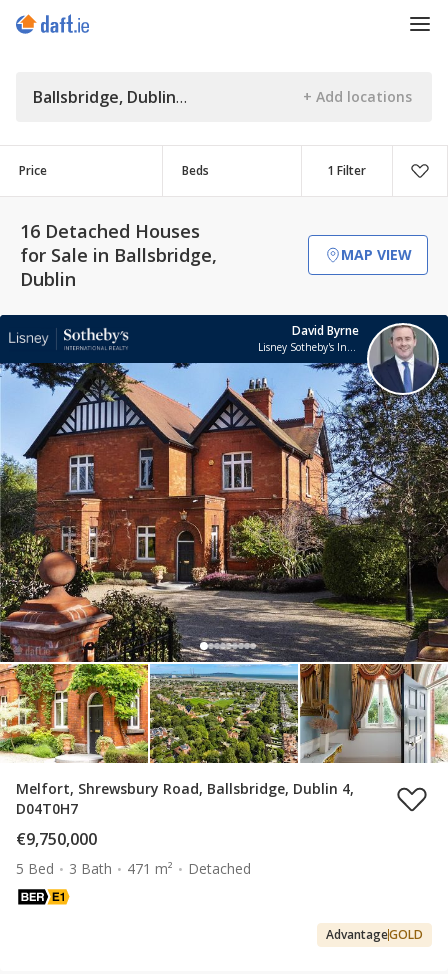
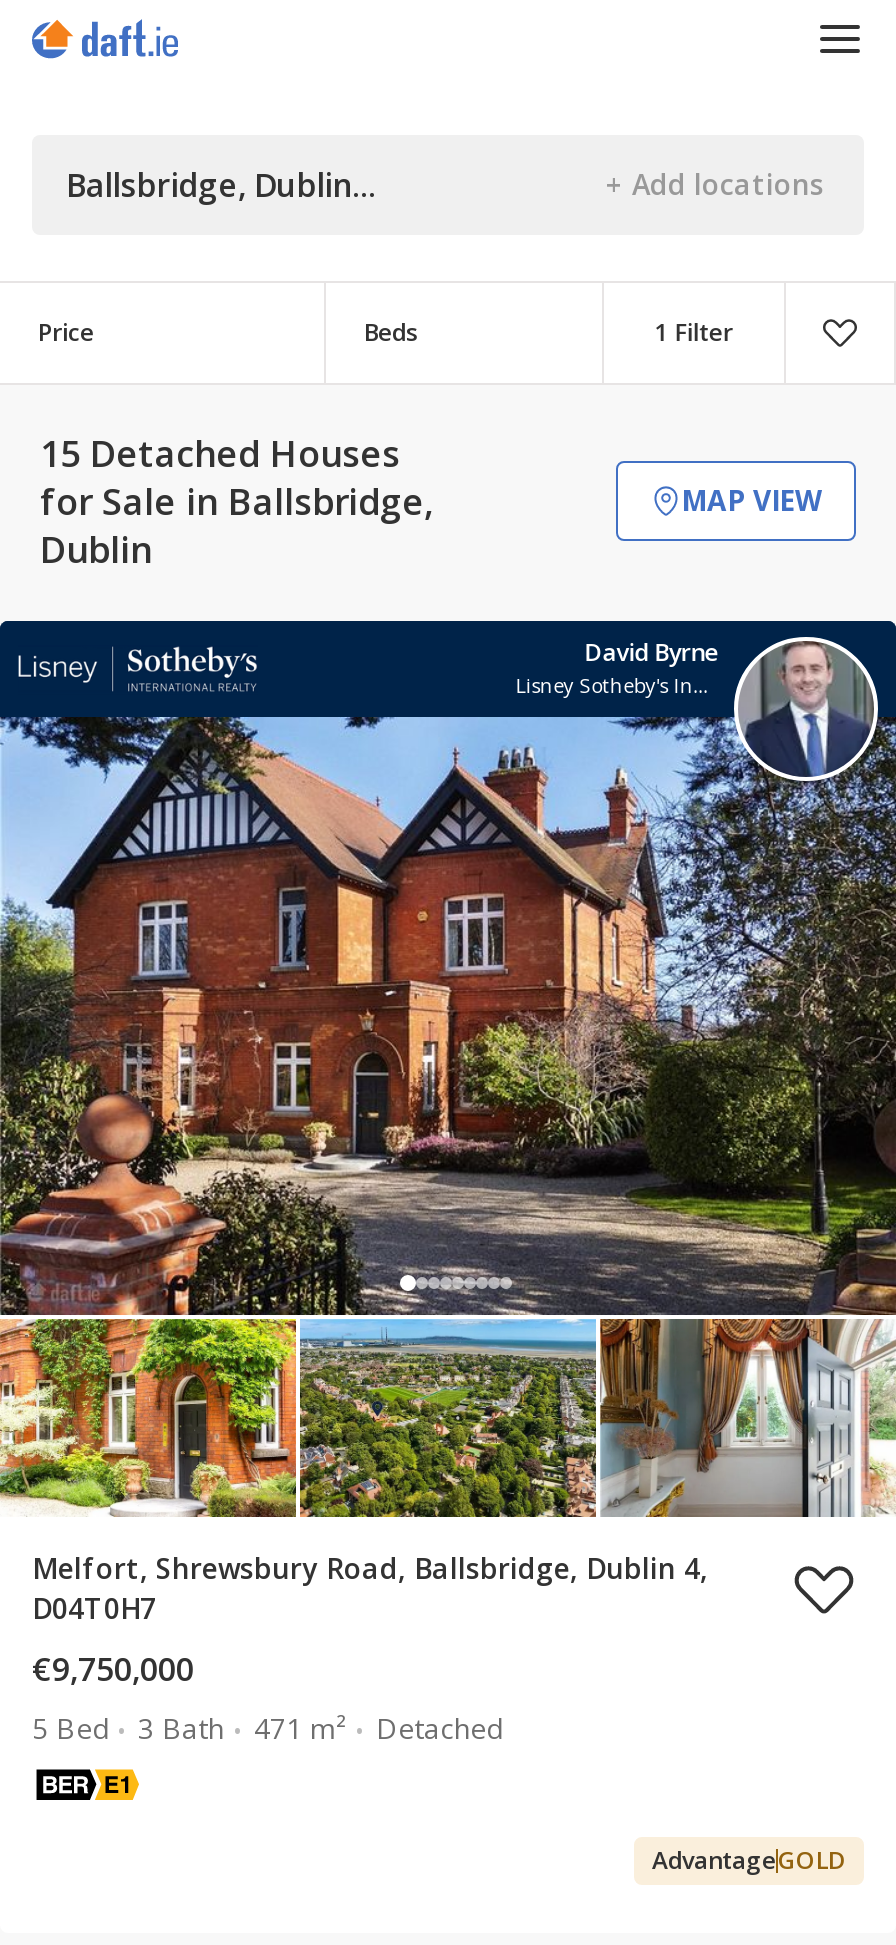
- 16 Detached Houses
+ 15 Detached Houses
